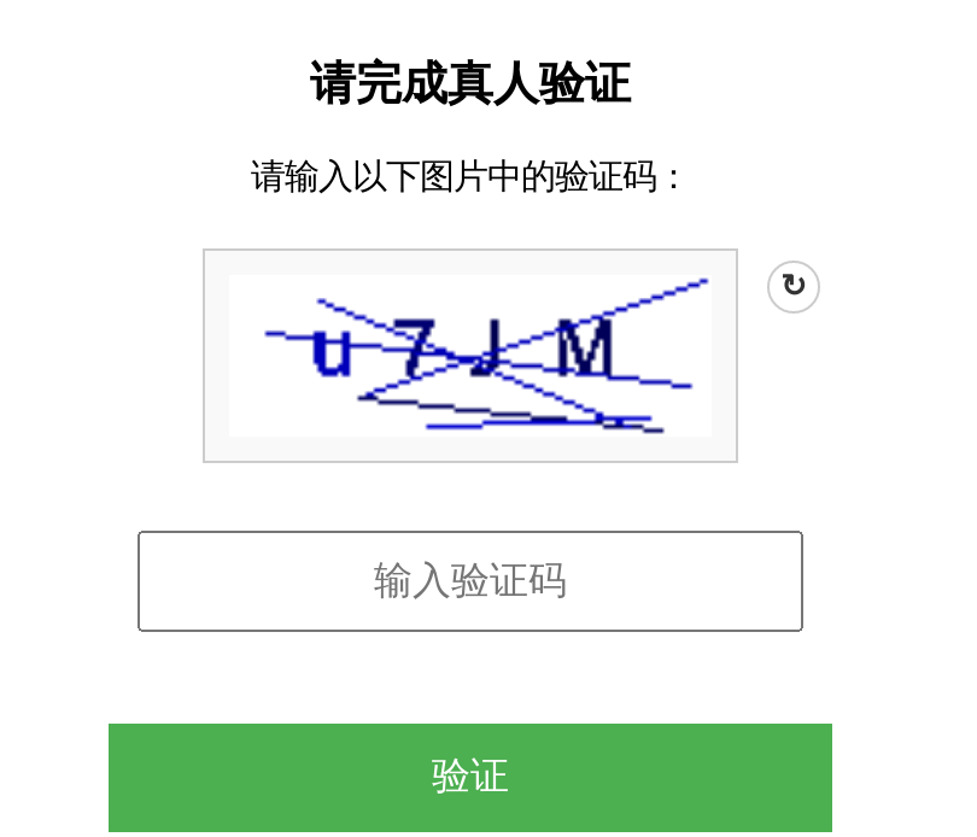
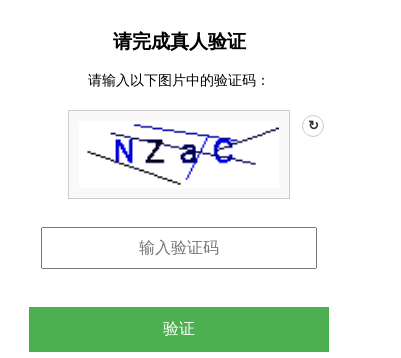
- [image]
+ [image]
